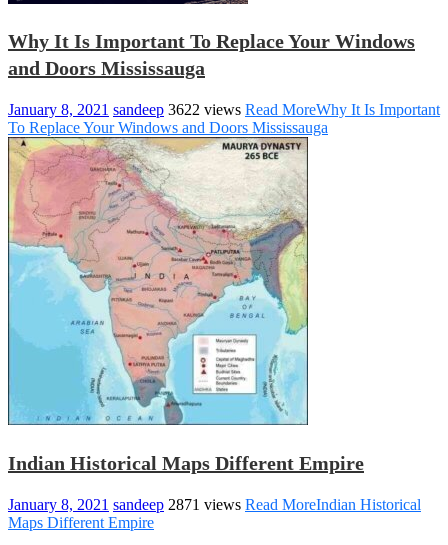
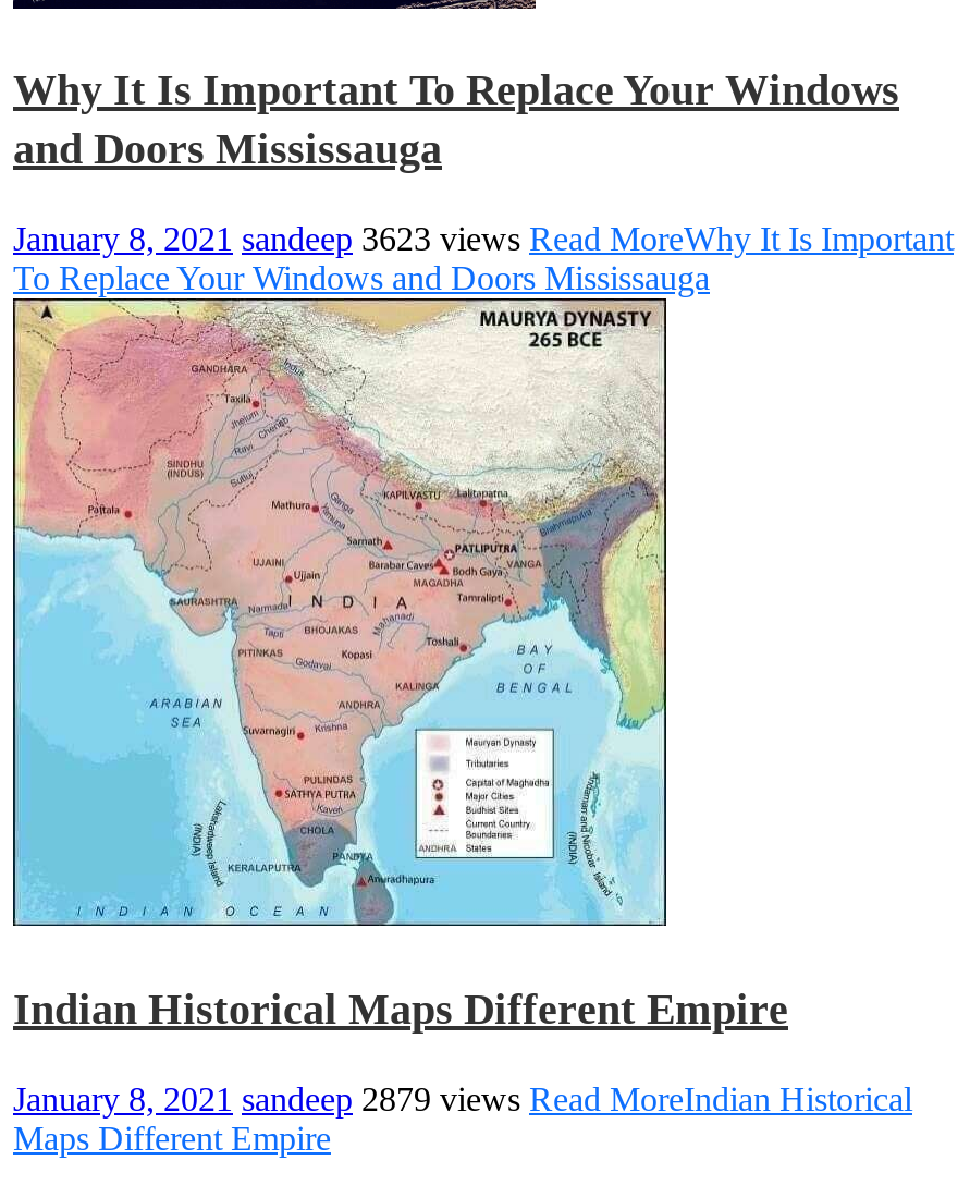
- January 8, 2021 sandeep 3622 views Read MoreWhy It Is Important
+ January 8, 2021 sandeep 3623 views Read MoreWhy It Is Important

- January 8, 2021 sandeep 2871 views Read MoreIndian Historical
+ January 8, 2021 sandeep 2879 views Read MoreIndian Historical
